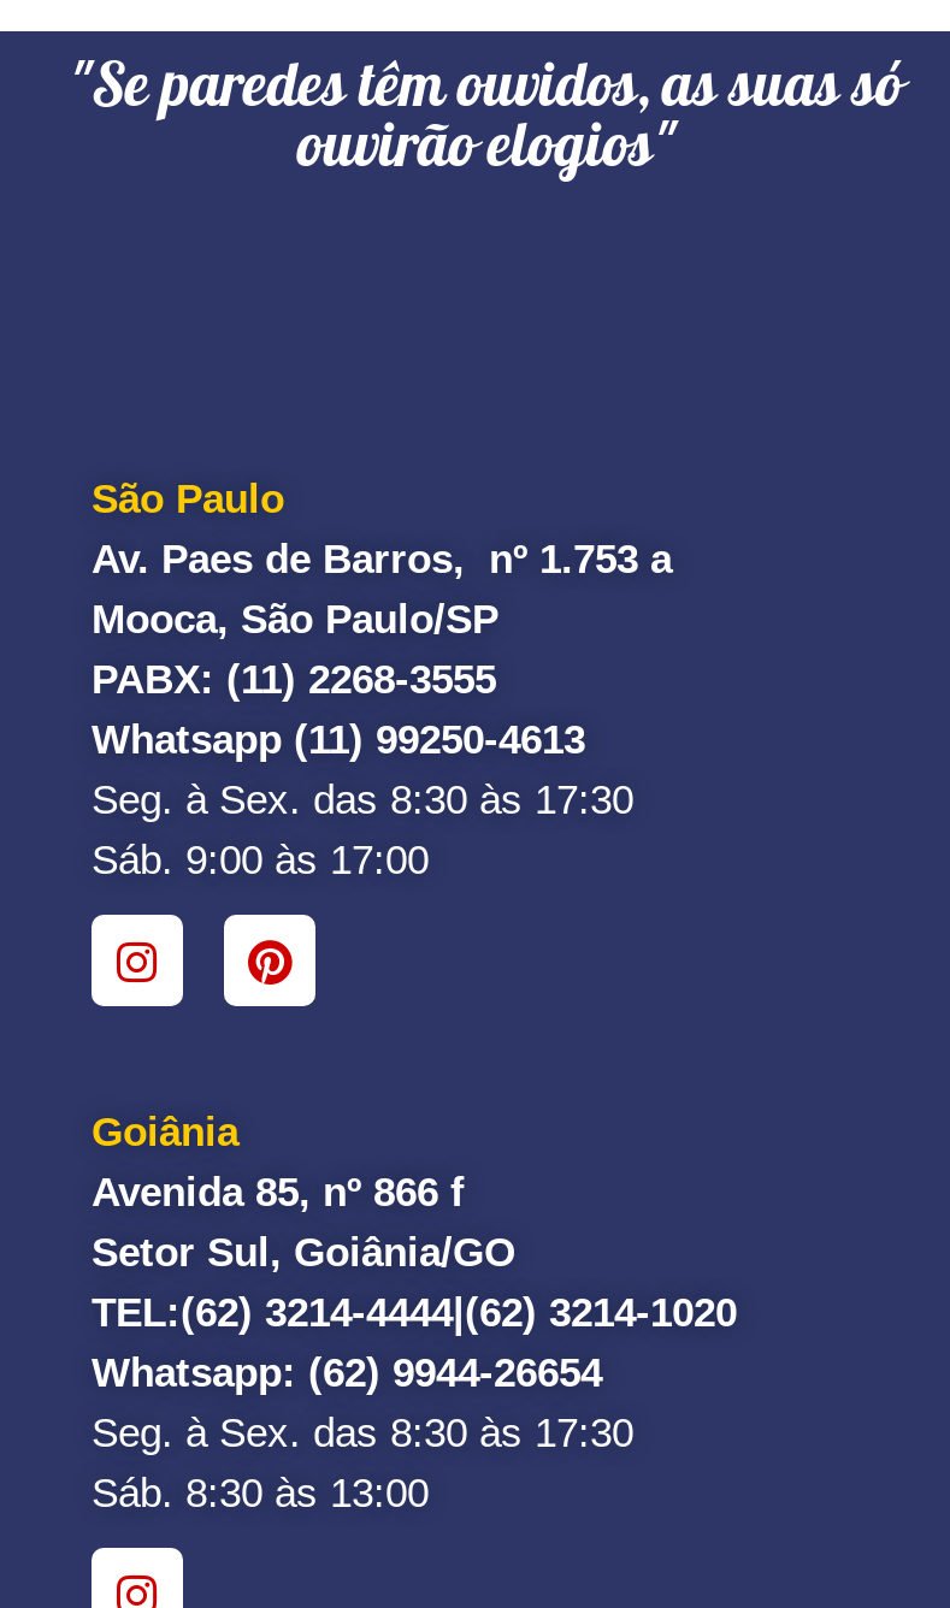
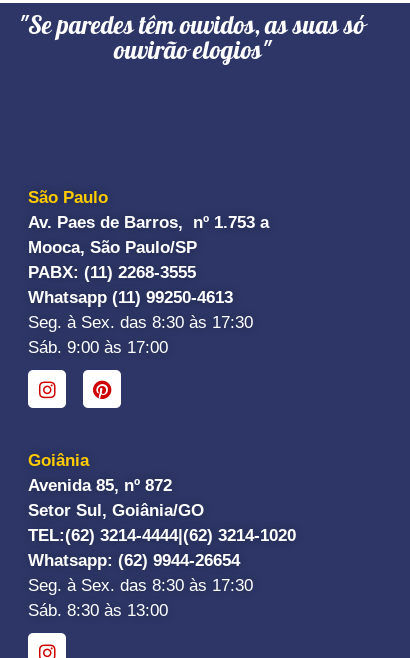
- Avenida 85, nº 866 f
+ Avenida 85, nº 872
